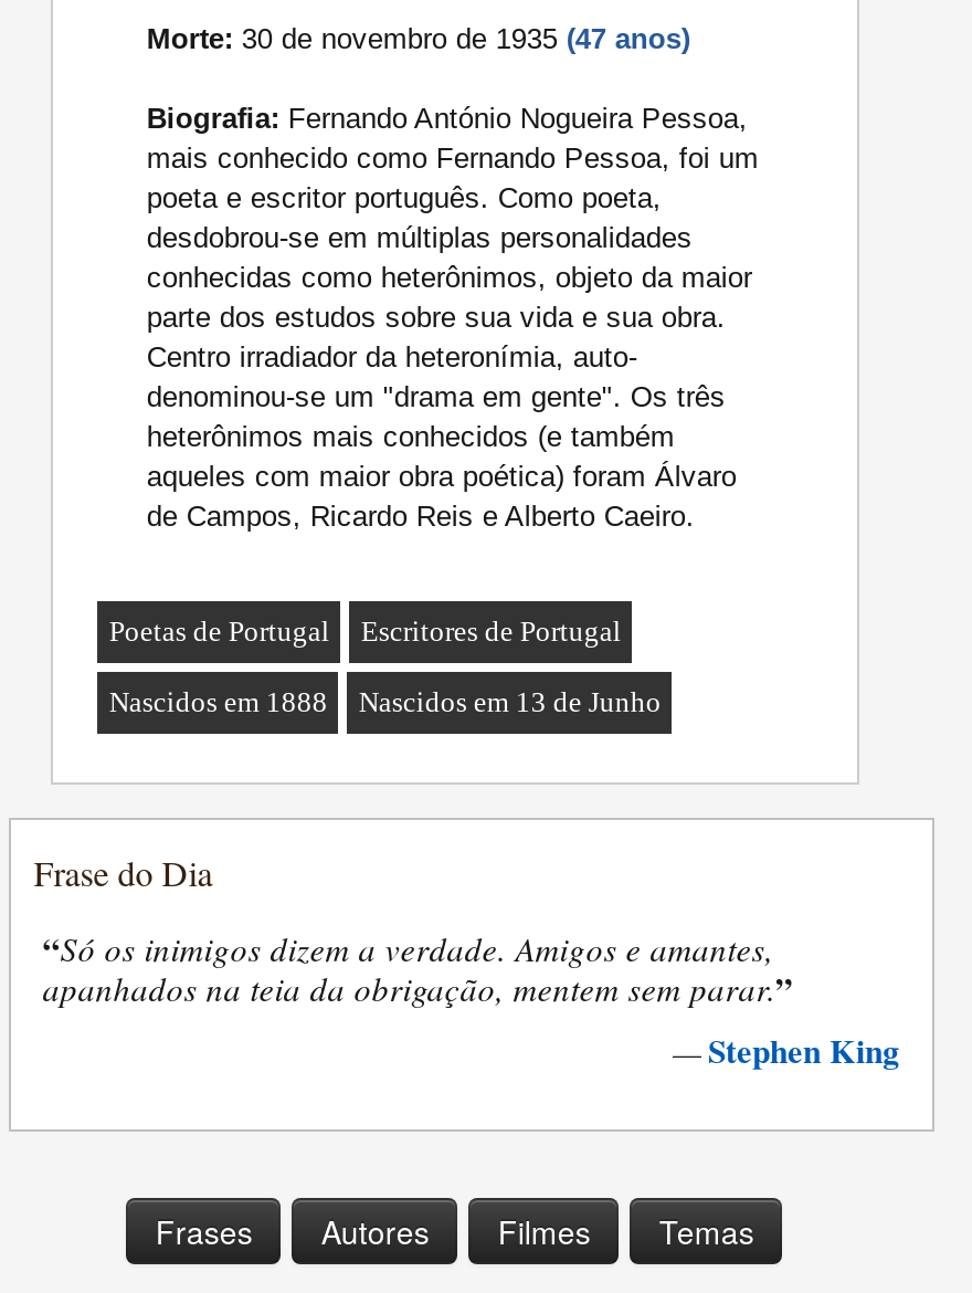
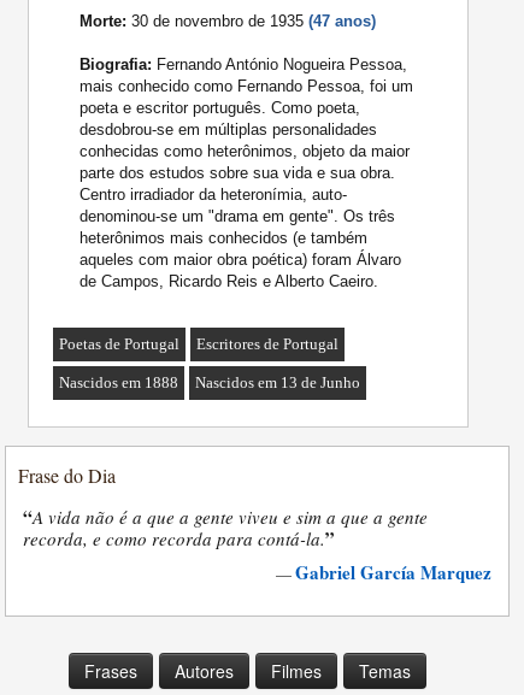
- “Só os inimigos dizem a verdade. Amigos e amantes,
- apanhados na teia da obrigação, mentem sem parar.”
- —Stephen King
+ “A vida não é a que a gente viveu e sim a que a gente
+ recorda, e como recorda para contá-la.”
+ —Gabriel García Marquez
